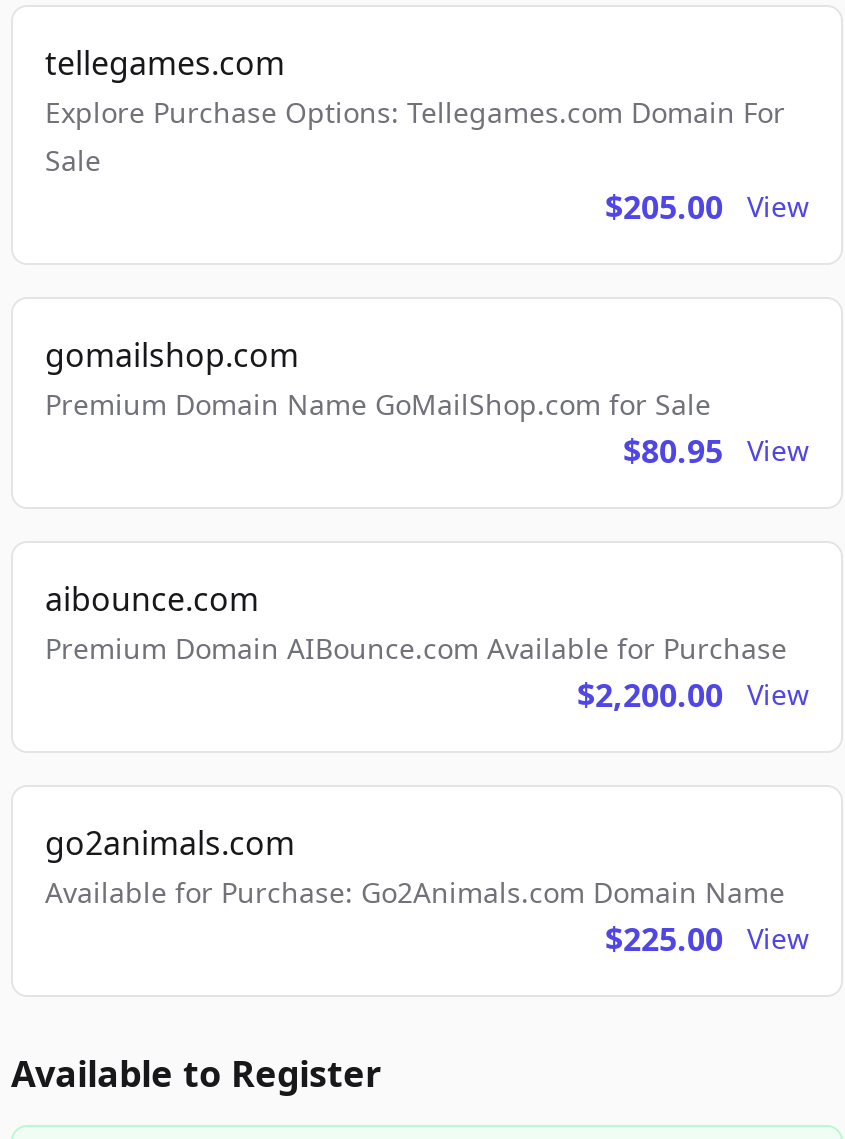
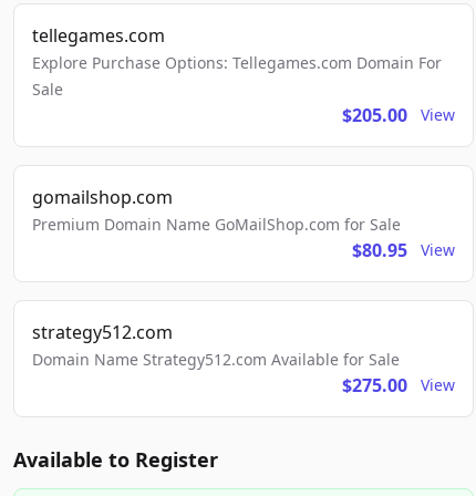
- aibounce.com
- Premium Domain AIBounce.com Available for Purchase
- $2,200.00
- View
- go2animals.com
- Available for Purchase: Go2Animals.com Domain Name
- $225.00
+ strategy512.com
+ Domain Name Strategy512.com Available for Sale
+ $275.00
